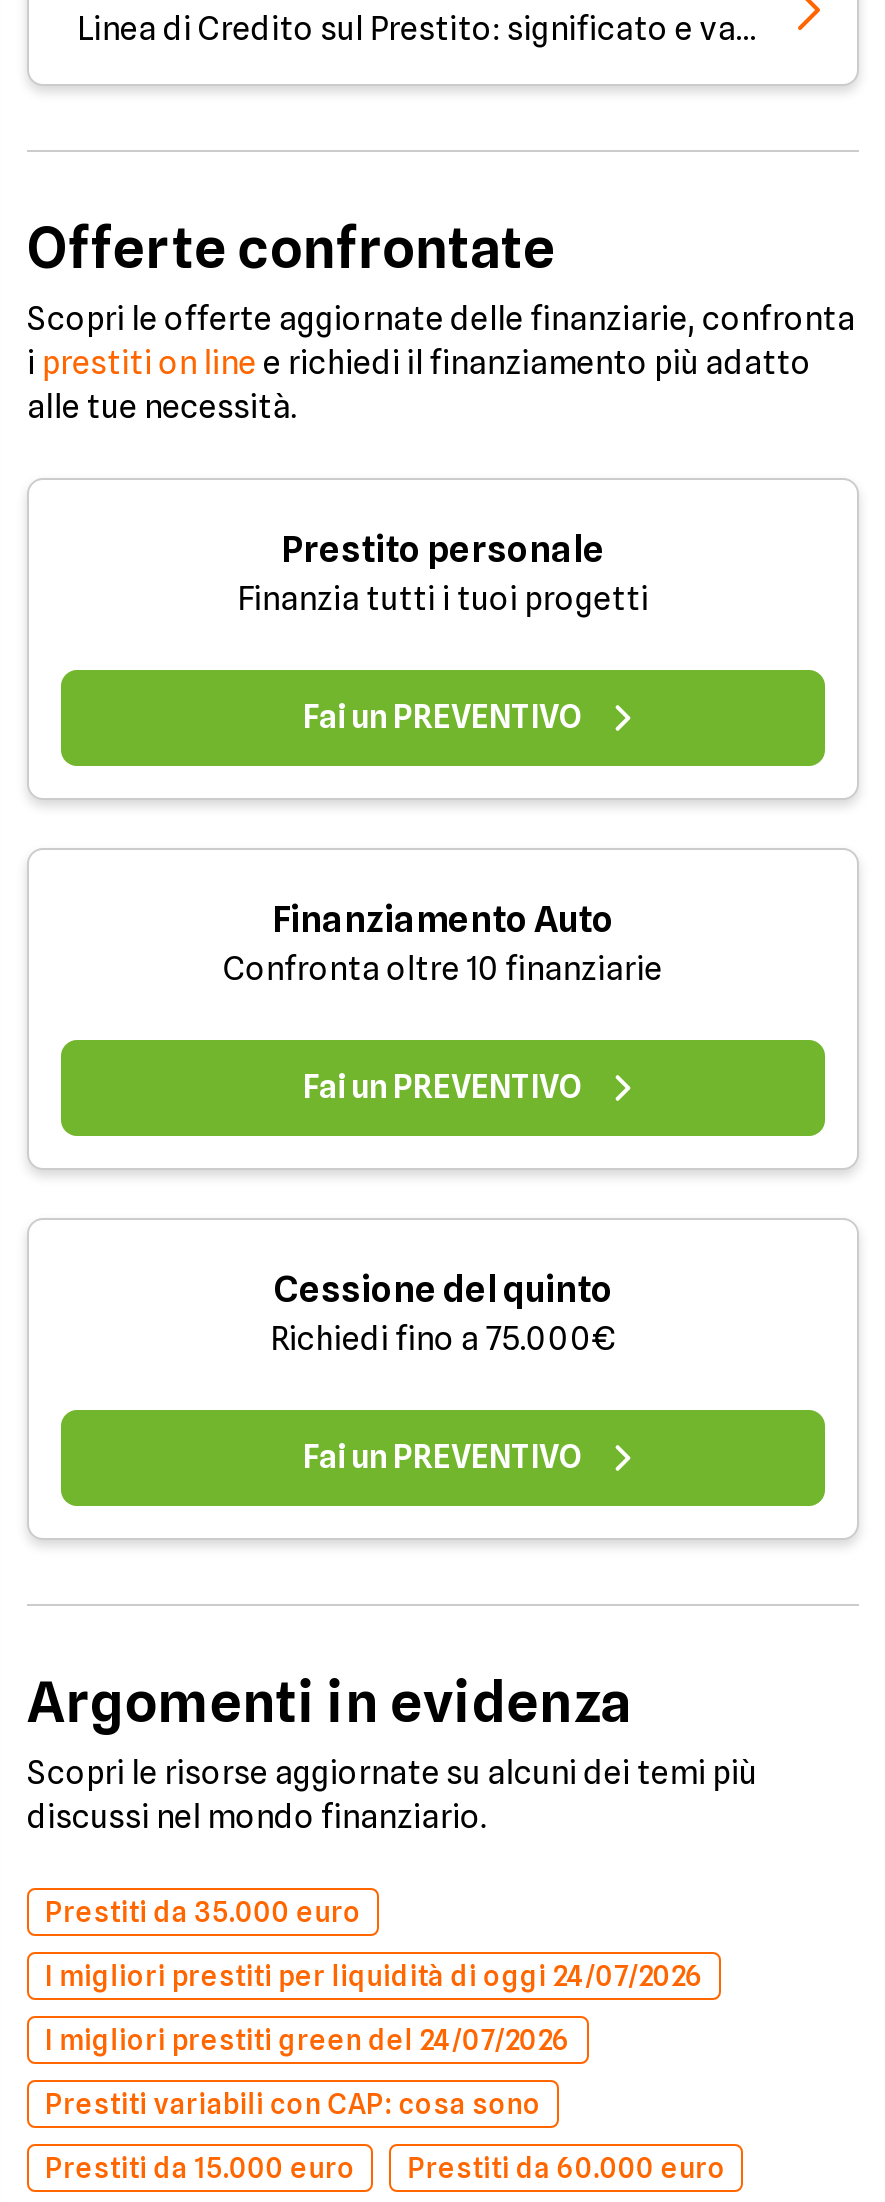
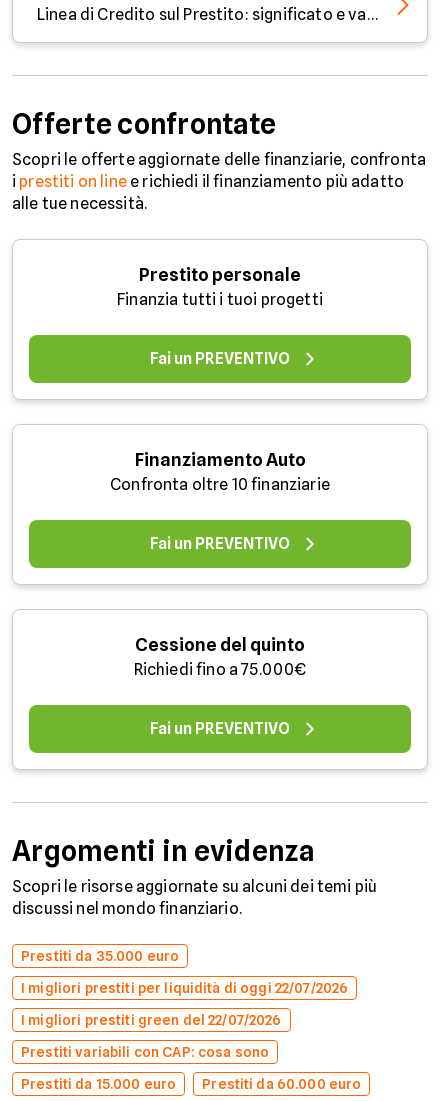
- I migliori prestiti per liquidità di oggi 24/07/2026
+ I migliori prestiti per liquidità di oggi 22/07/2026

- I migliori prestiti green del 24/07/2026
+ I migliori prestiti green del 22/07/2026
